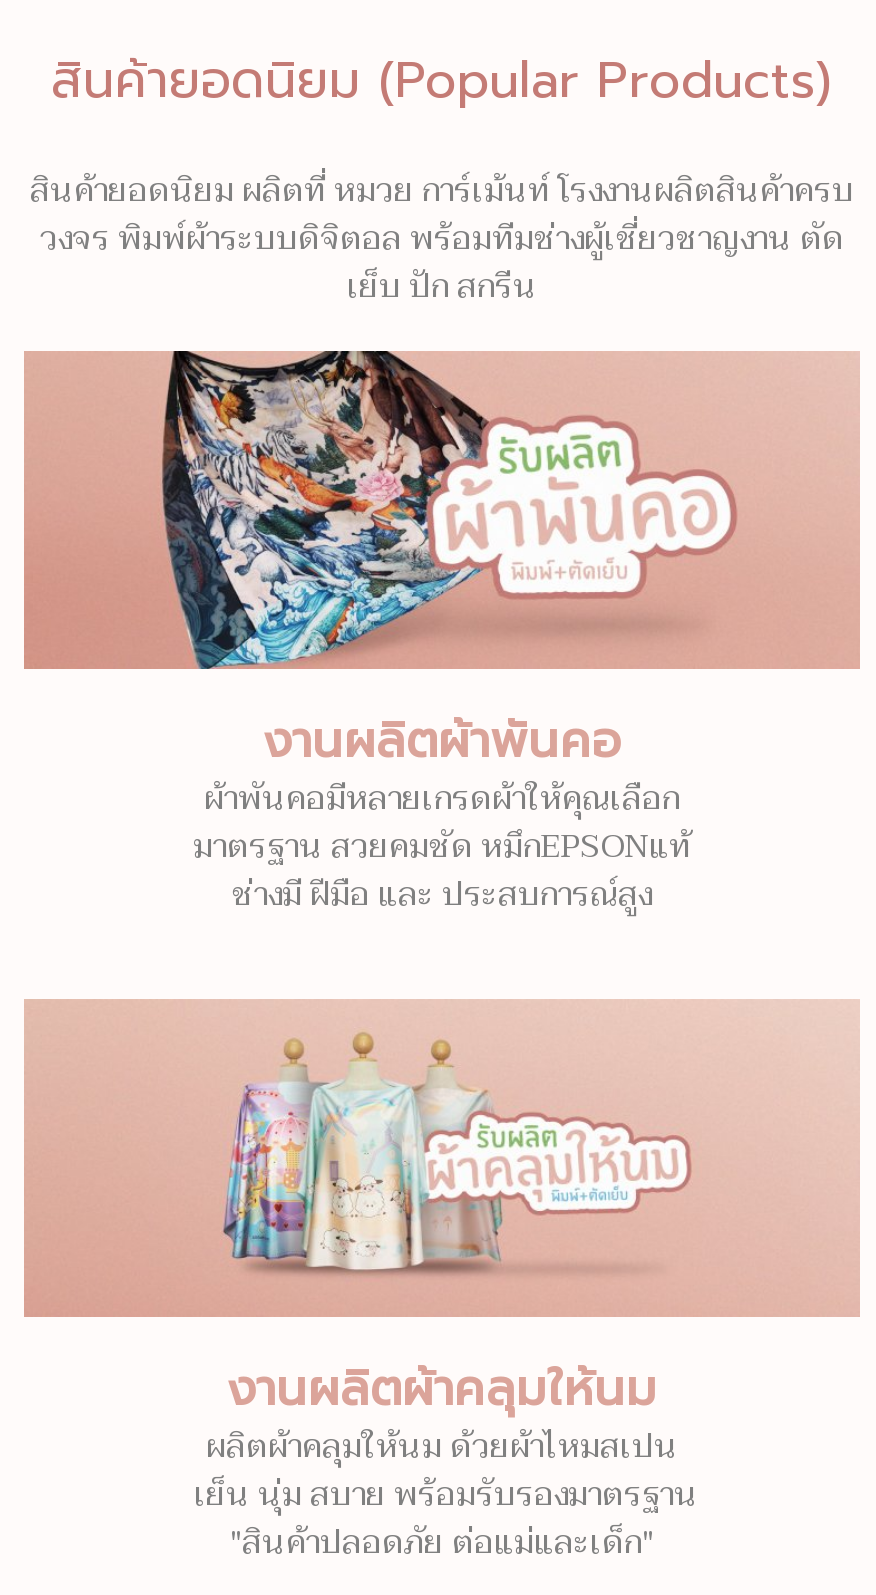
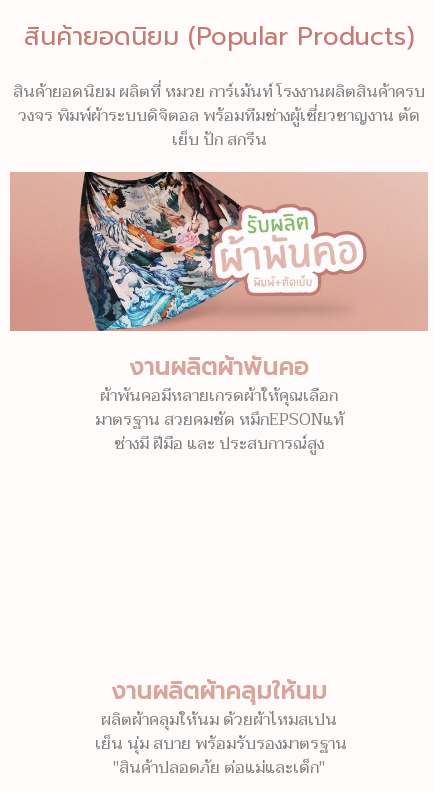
- [image]
